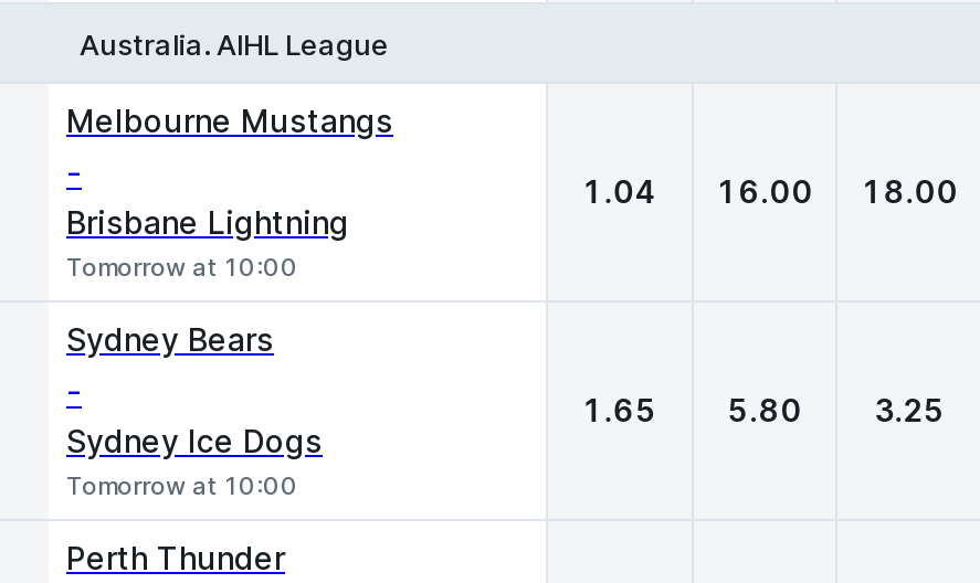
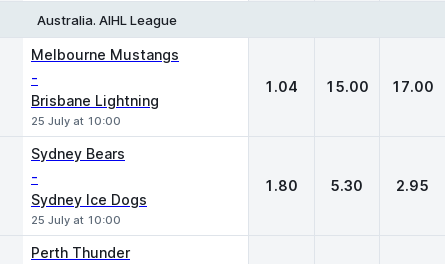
- 16.00
+ 15.00

- 18.00
+ 17.00

- Tomorrow at 10:00
+ 25 July at 10:00

- 1.65
- 5.80
- 3.25
+ 1.80
+ 5.30
+ 2.95

- Tomorrow at 10:00
+ 25 July at 10:00
